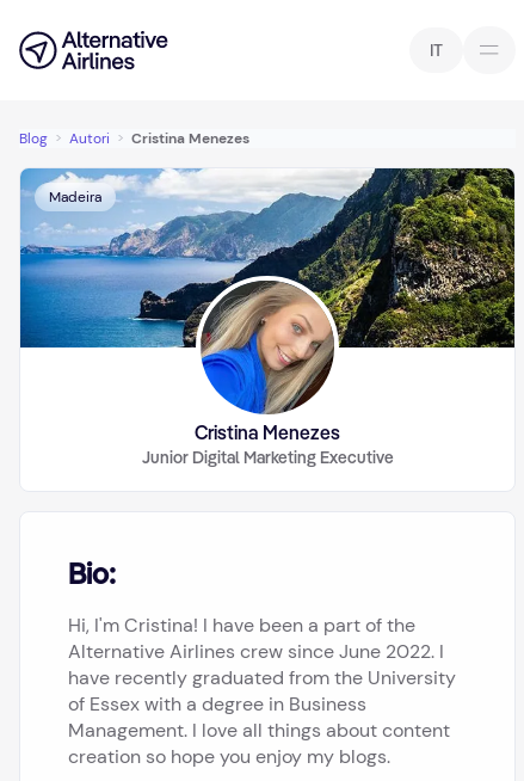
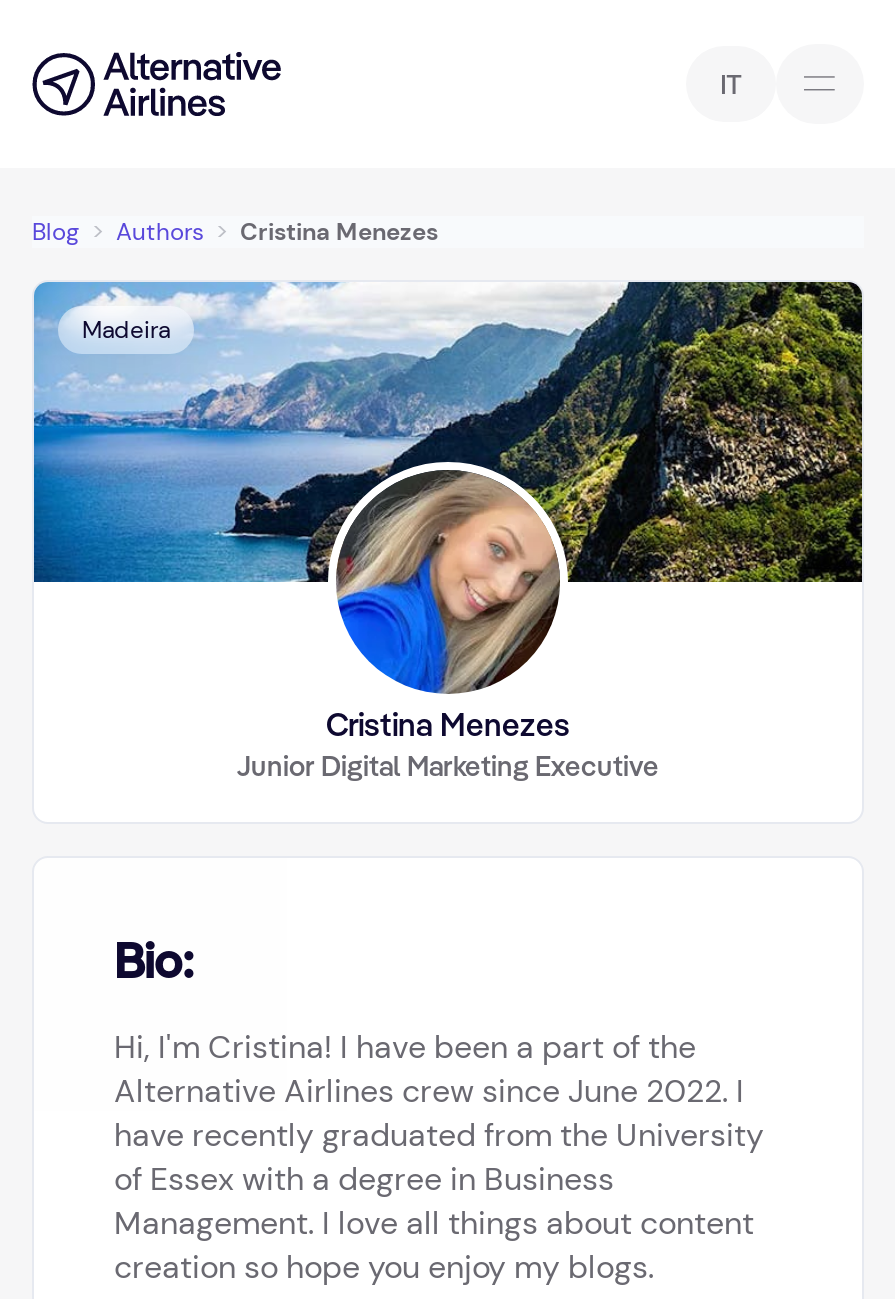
- Blog > Autori > Cristina Menezes
+ Blog > Authors > Cristina Menezes
